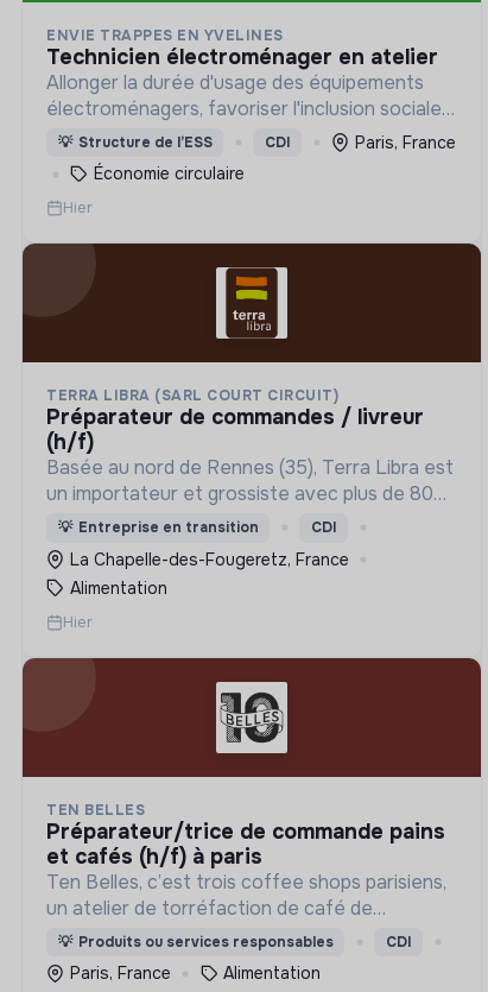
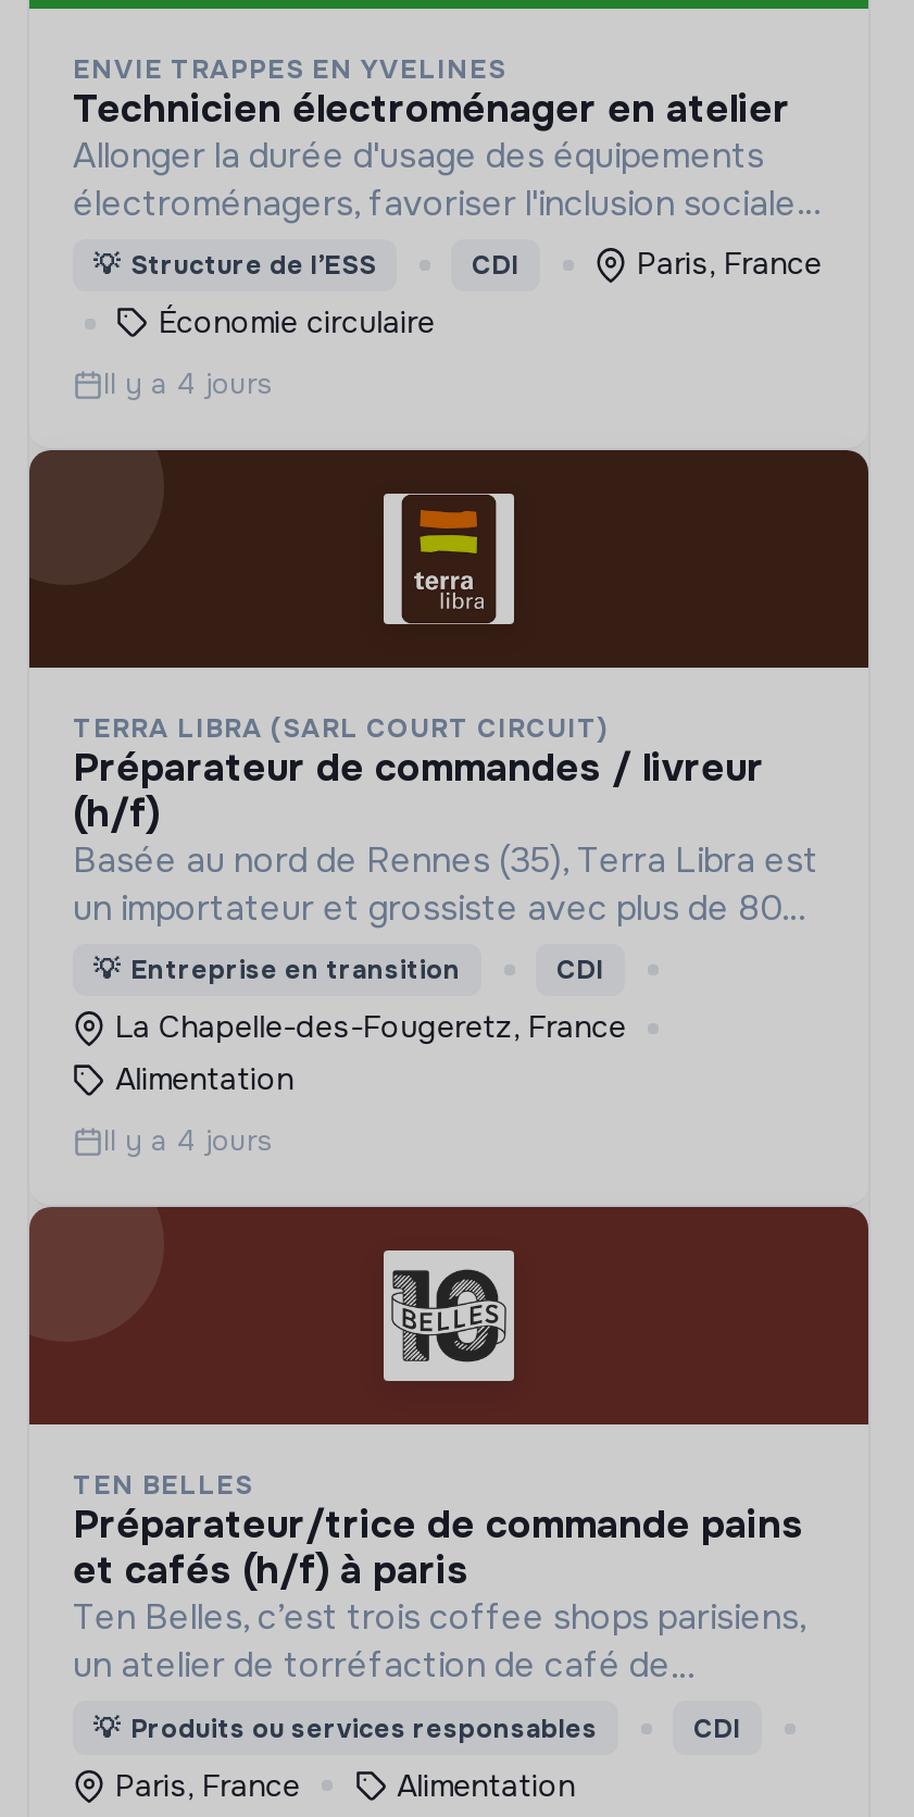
- Hier
+ Il y a 4 jours

- Hier
+ Il y a 4 jours
